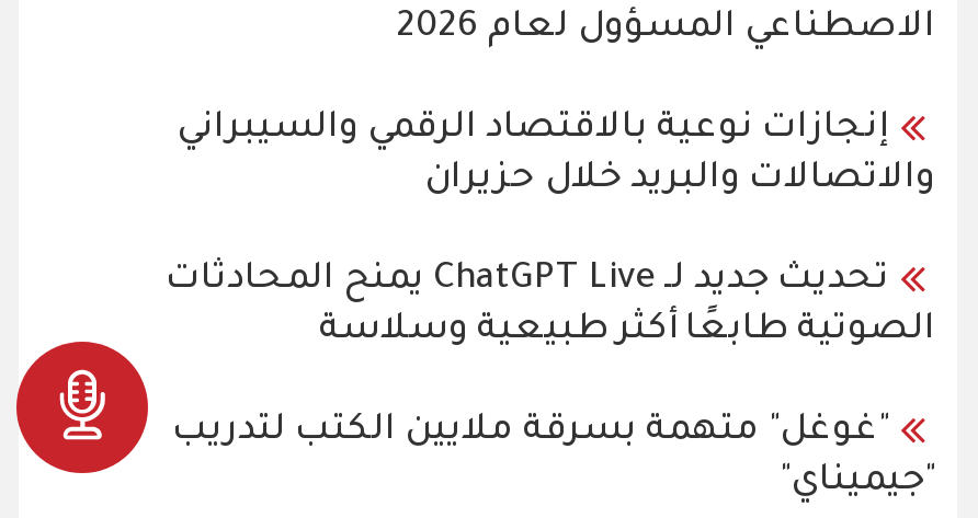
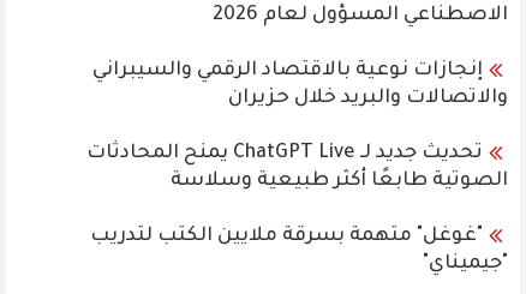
- [image]
